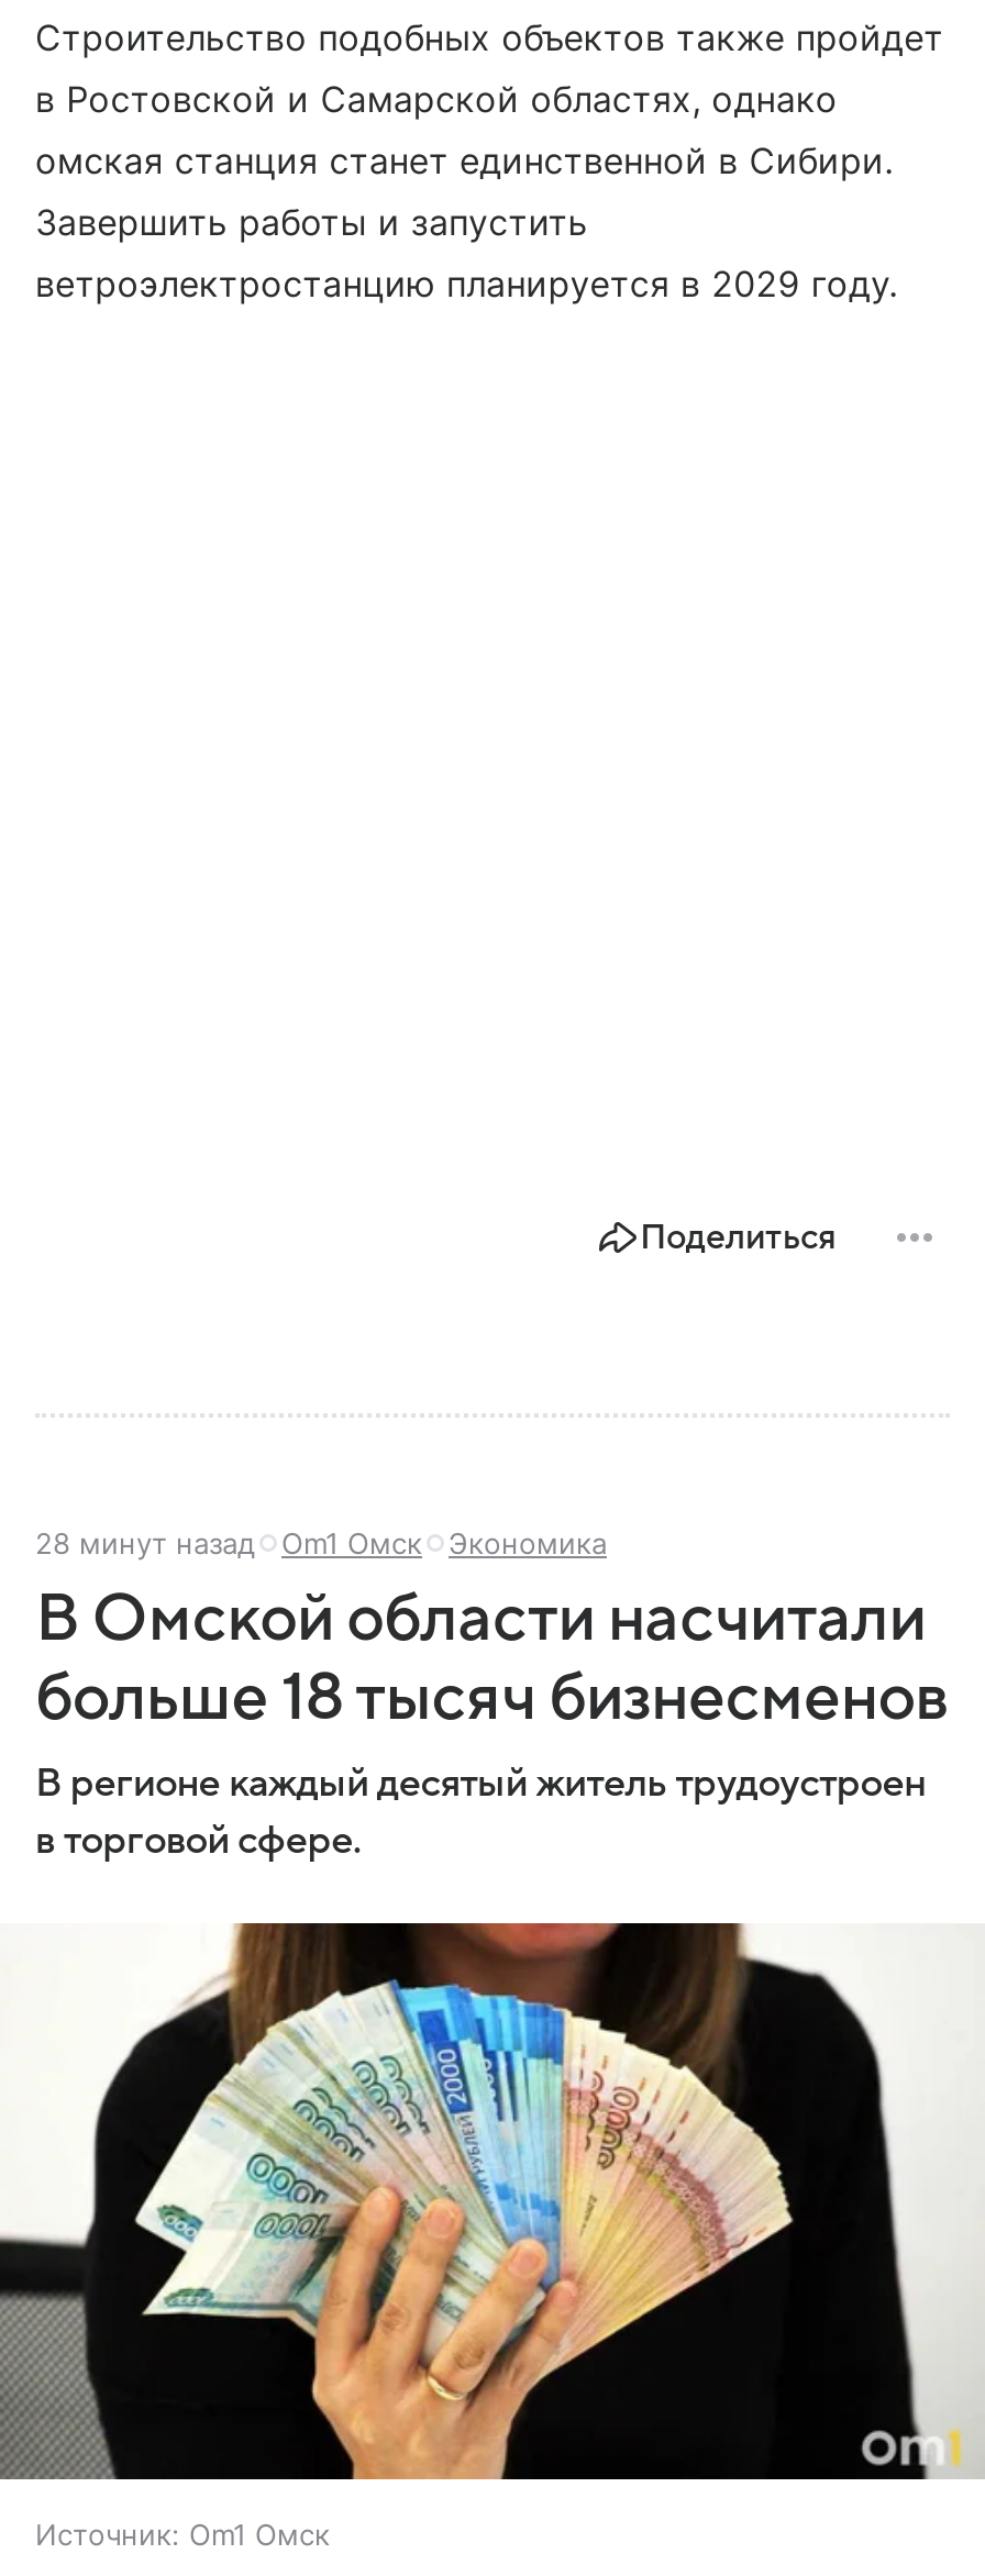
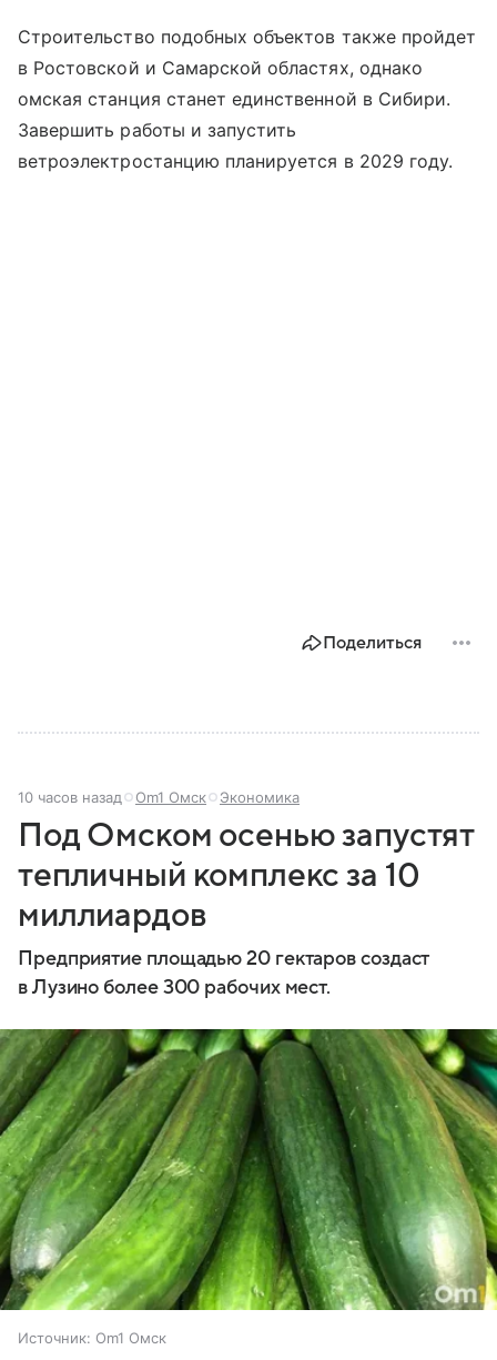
- 28 минут назад Om1 Омск Экономика
+ 10 часов назад Om1 Омск Экономика

- В Омской области насчитали
- больше 18 тысяч бизнесменов
- В регионе каждый десятый житель трудоустроен
- в торговой сфере.
+ Под Омском осенью запустят
+ тепличный комплекс за 10
+ миллиардов
+ Предприятие площадью 20 гектаров создаст
+ в Лузино более 300 рабочих мест.

- [image]
+ [image]
